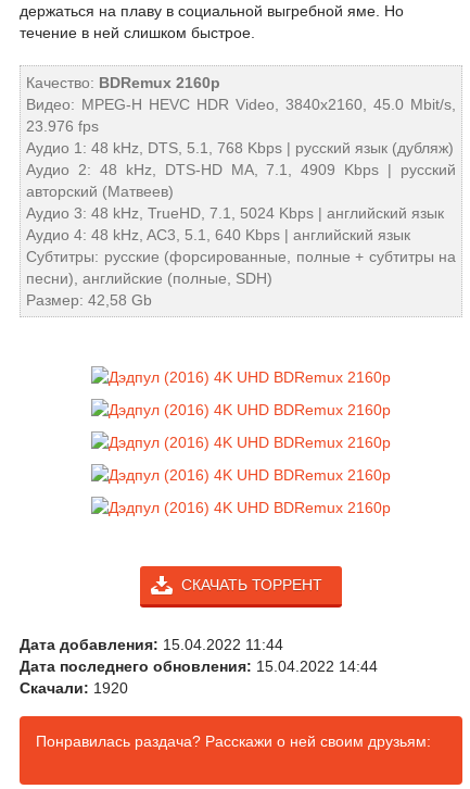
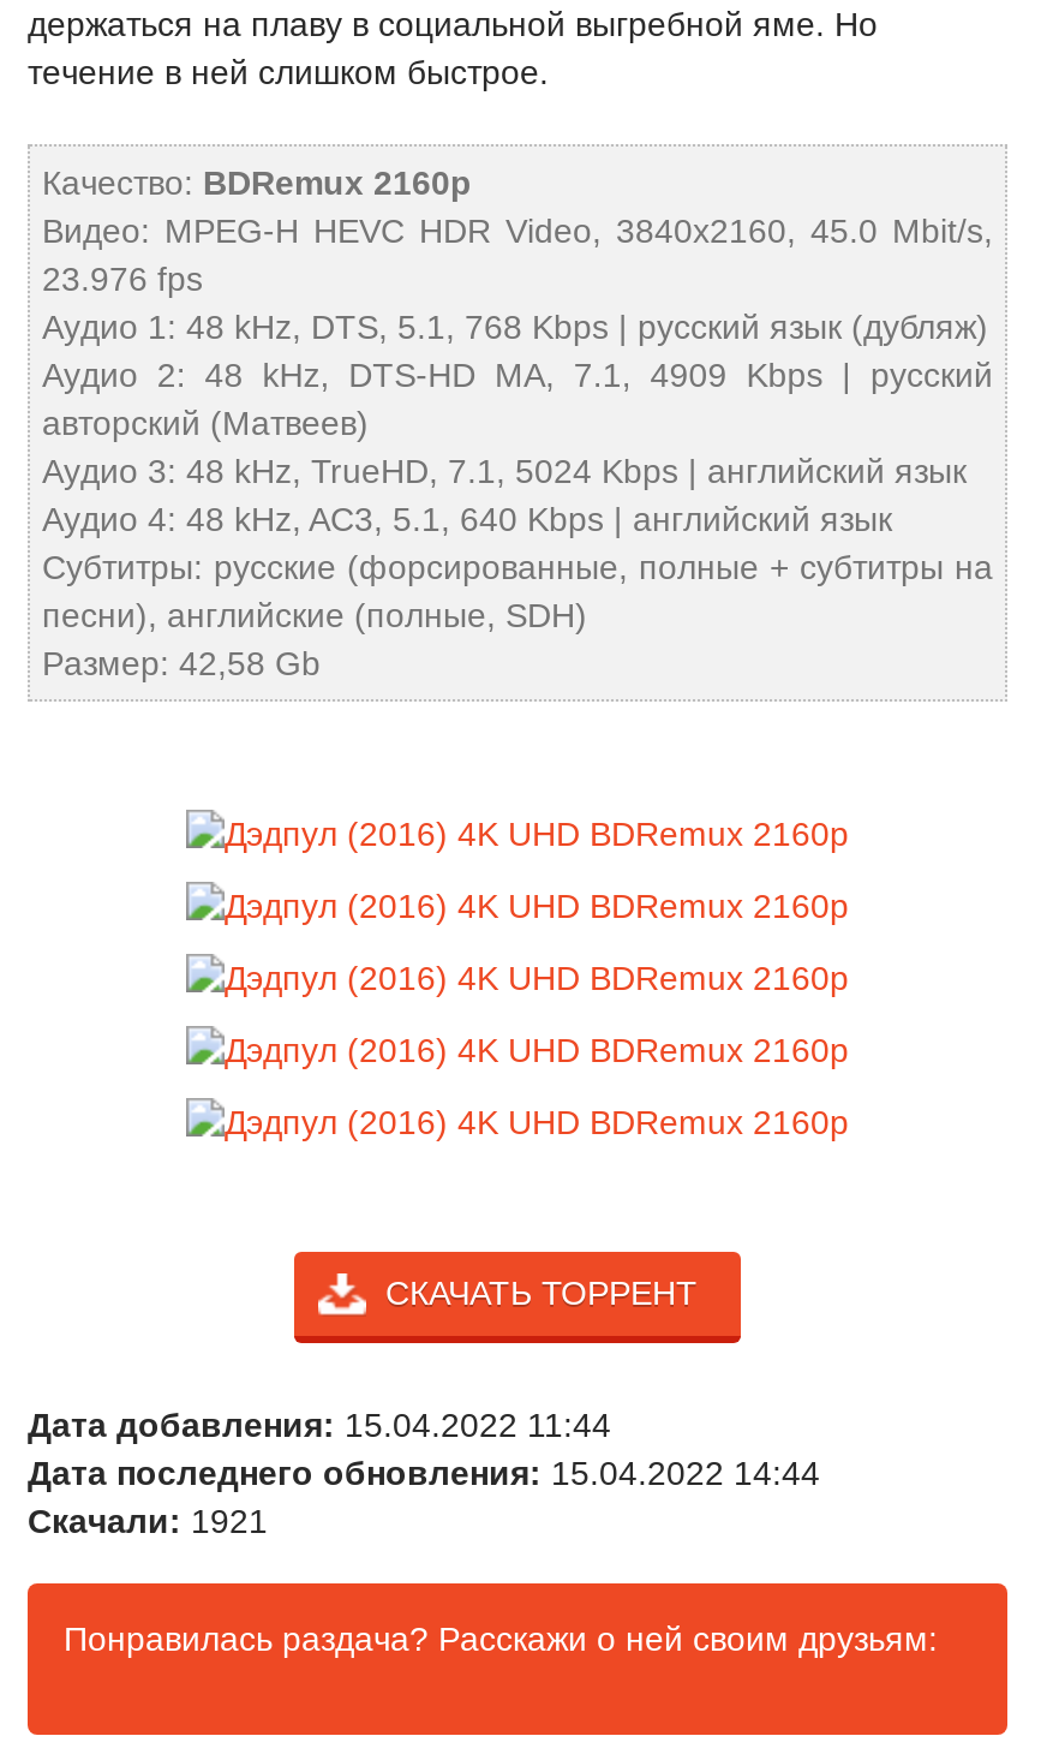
- Скачали: 1920
+ Скачали: 1921
